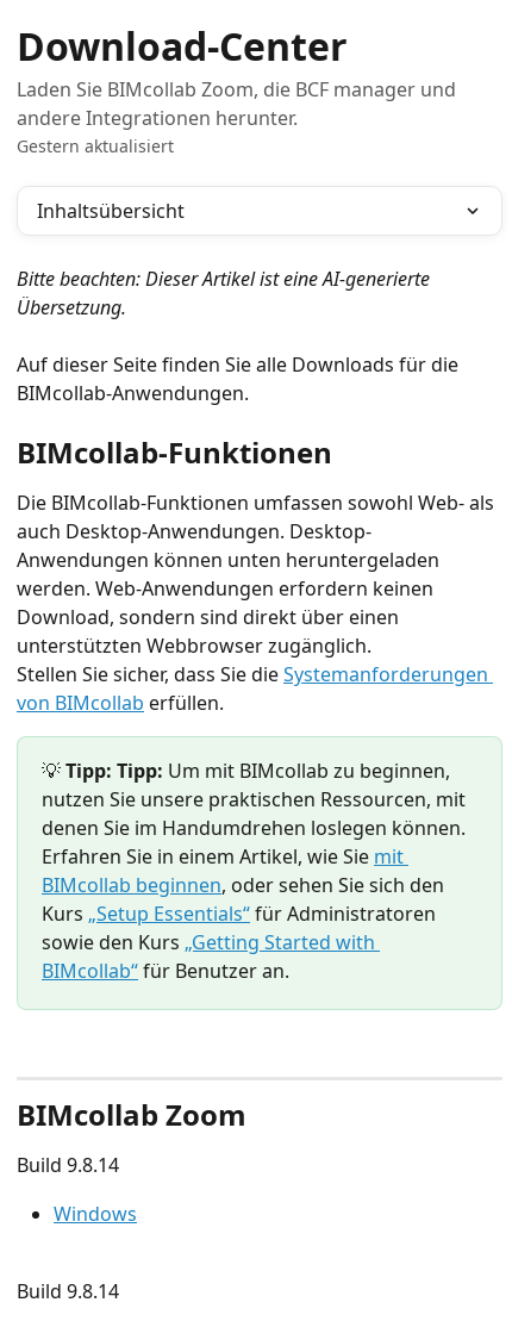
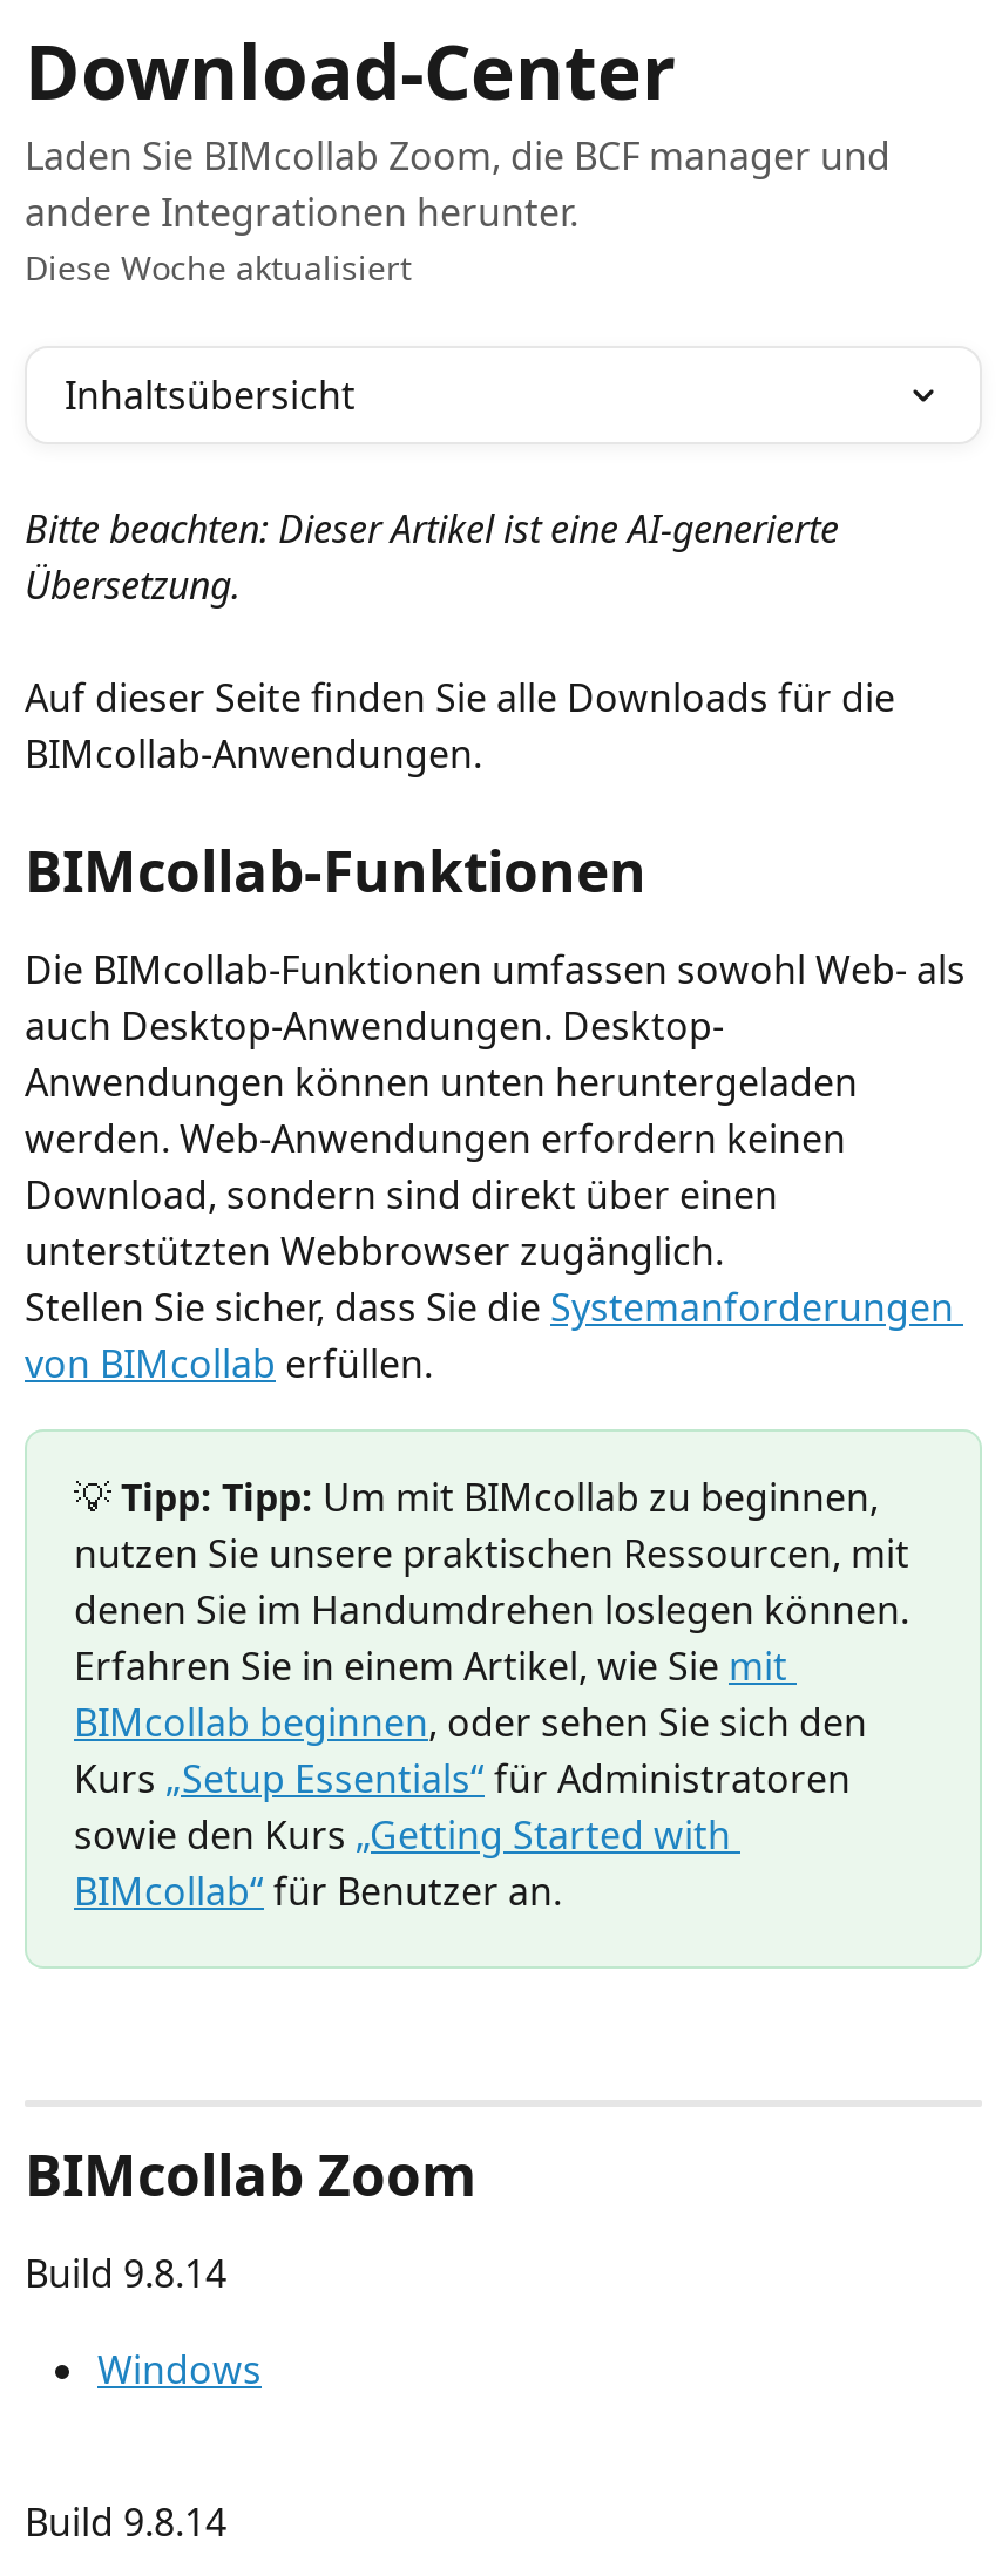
- Gestern aktualisiert
+ Diese Woche aktualisiert
